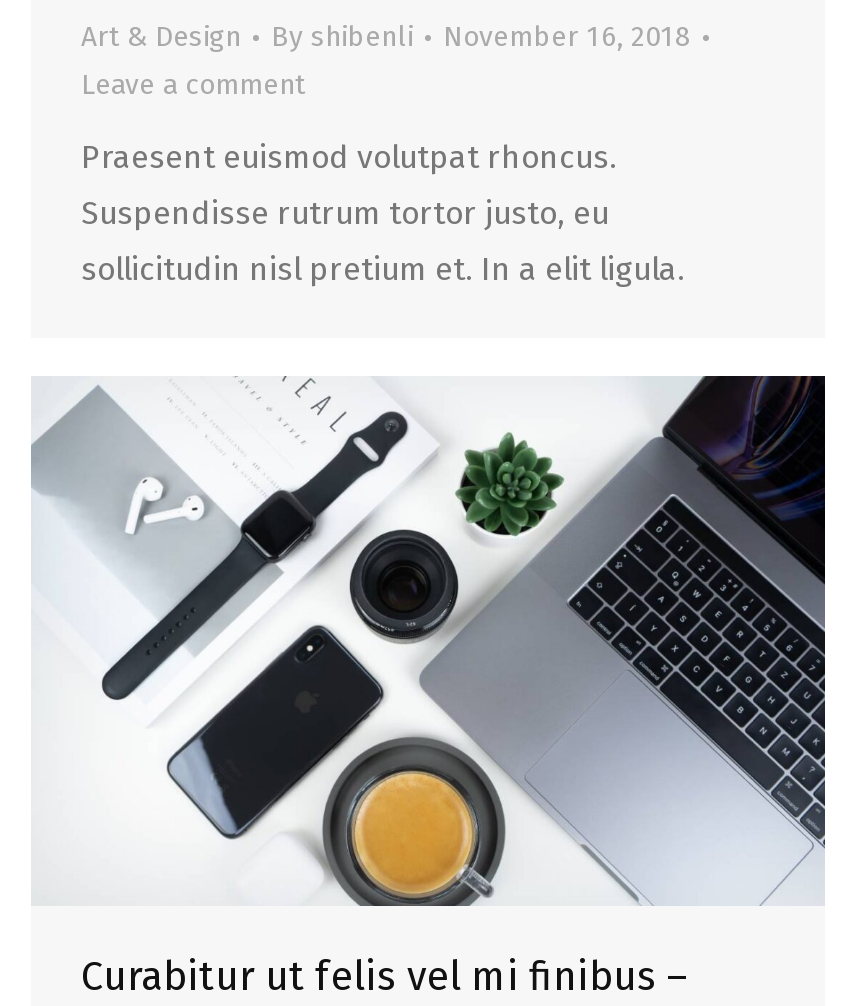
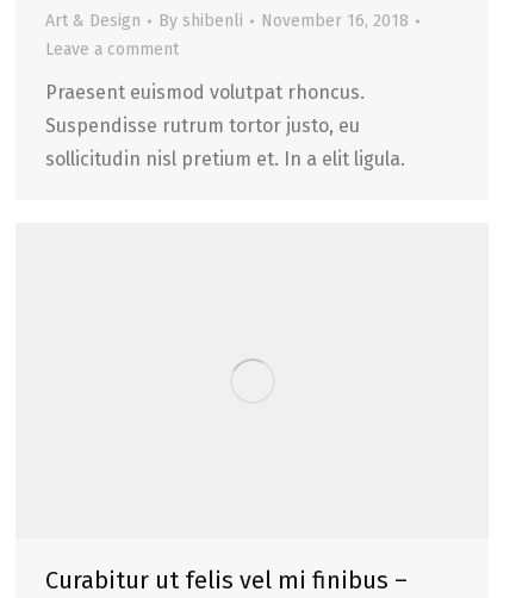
- [image]
